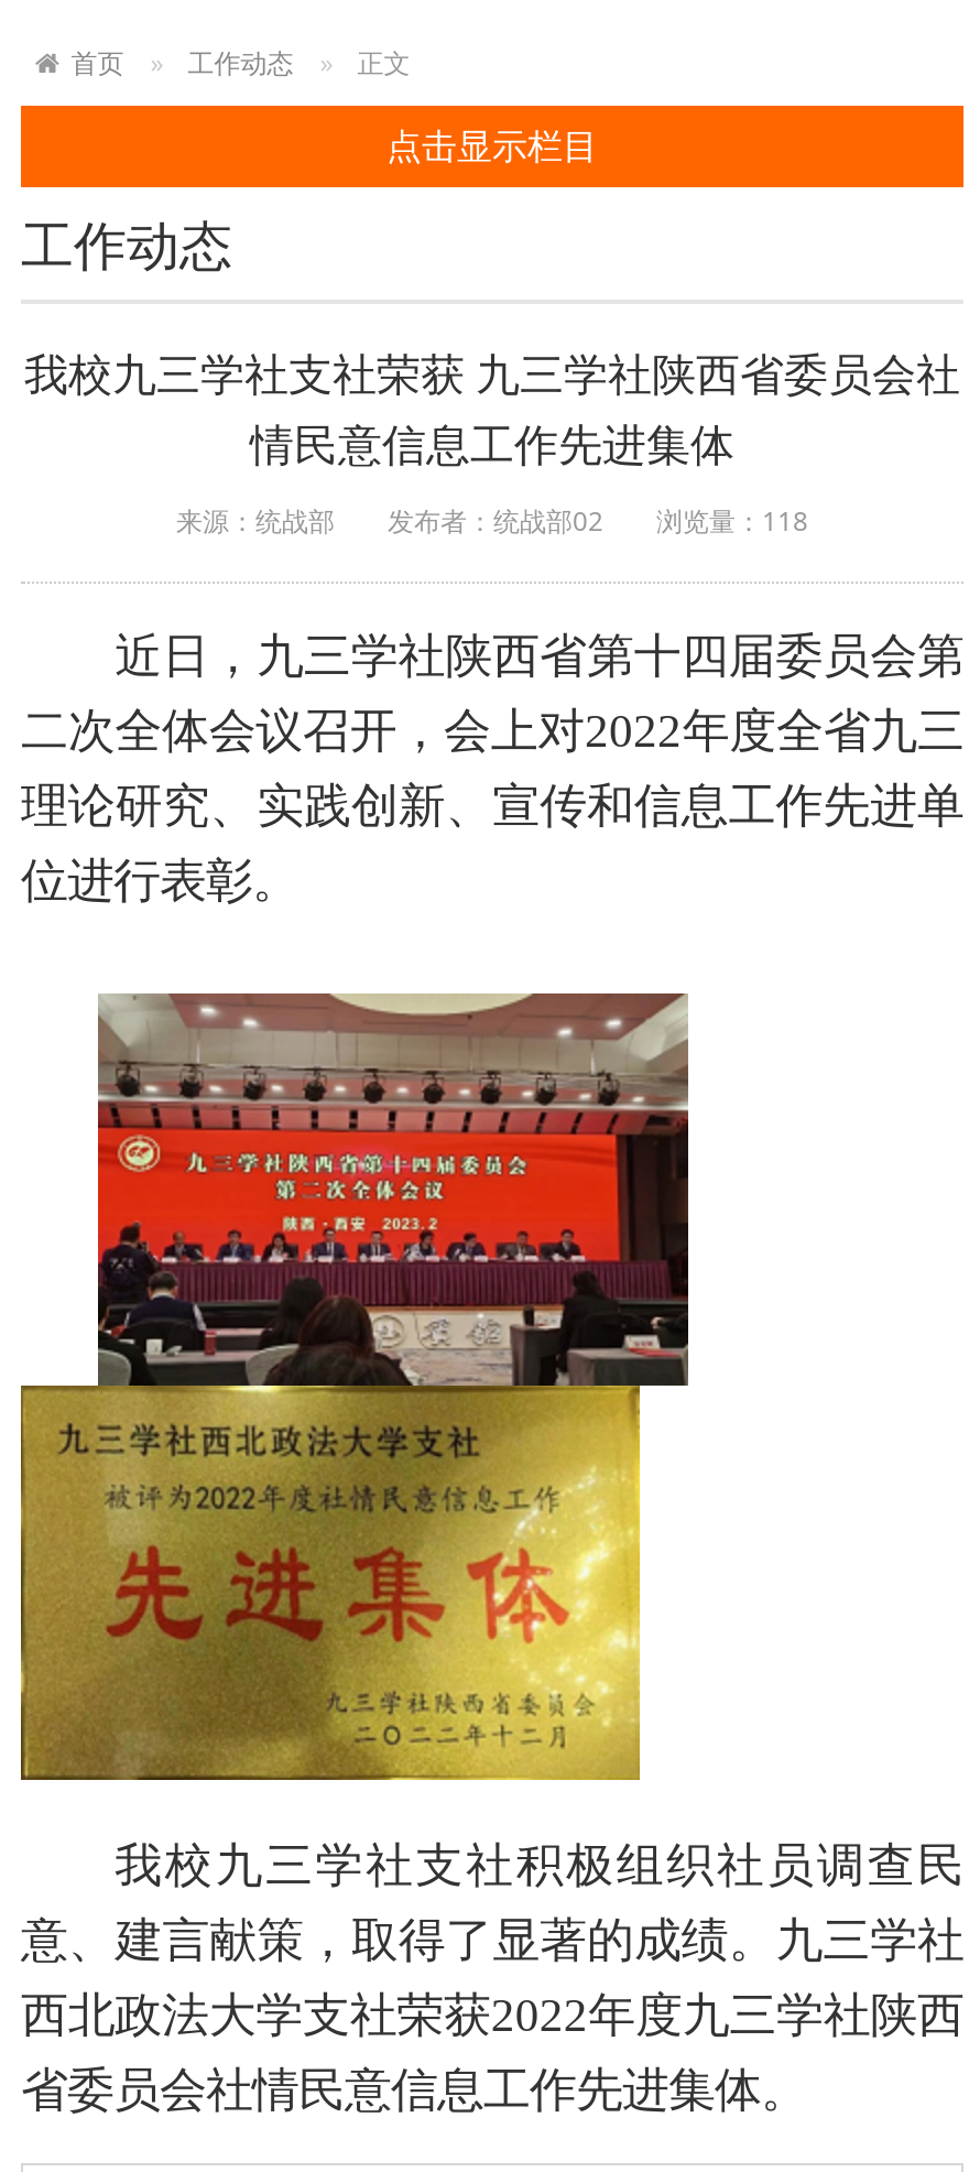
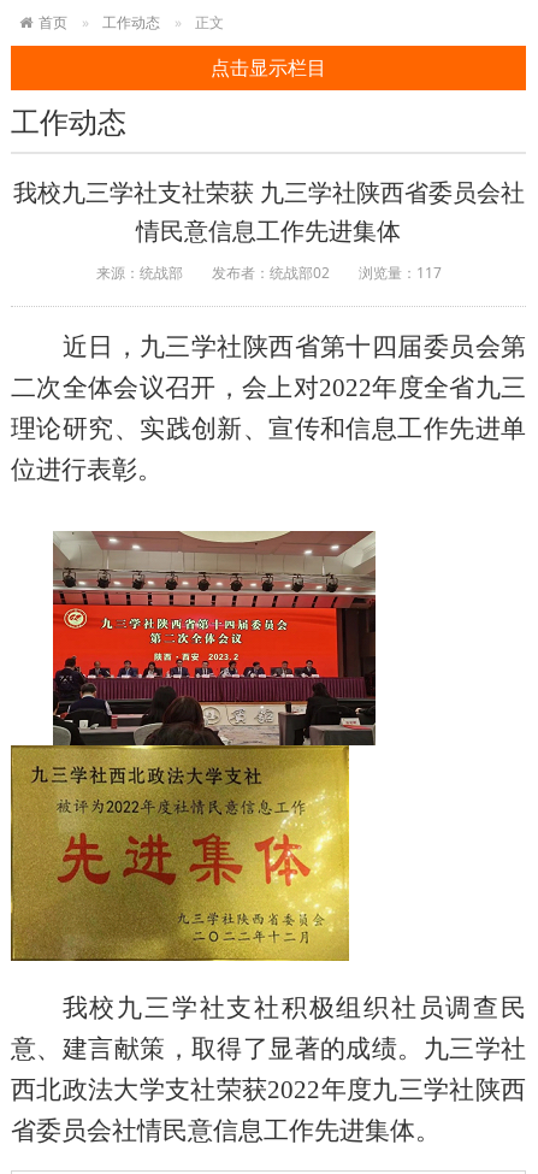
- 来源：统战部 发布者：统战部02 浏览量：118
+ 来源：统战部 发布者：统战部02 浏览量：117
